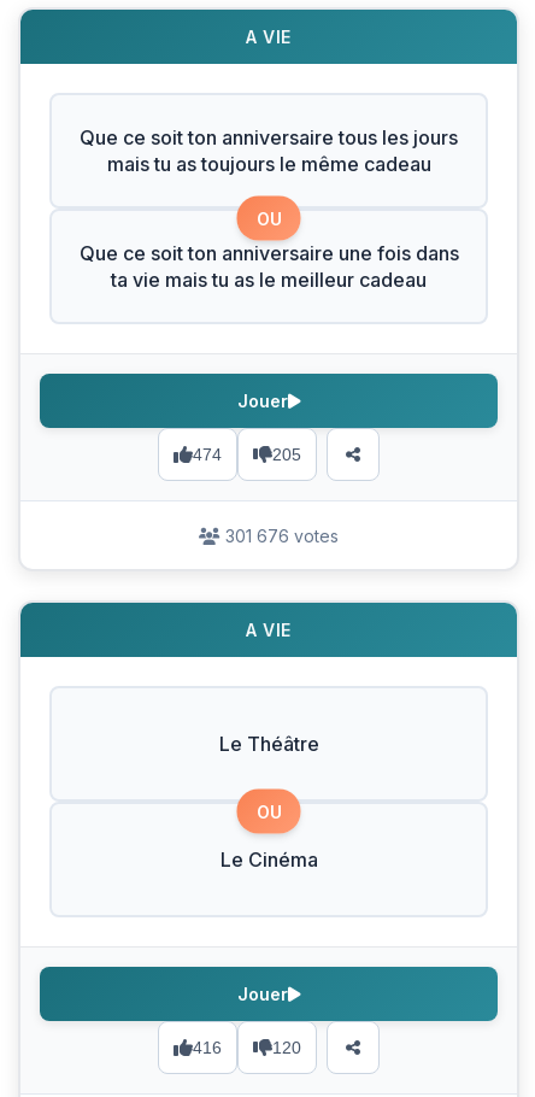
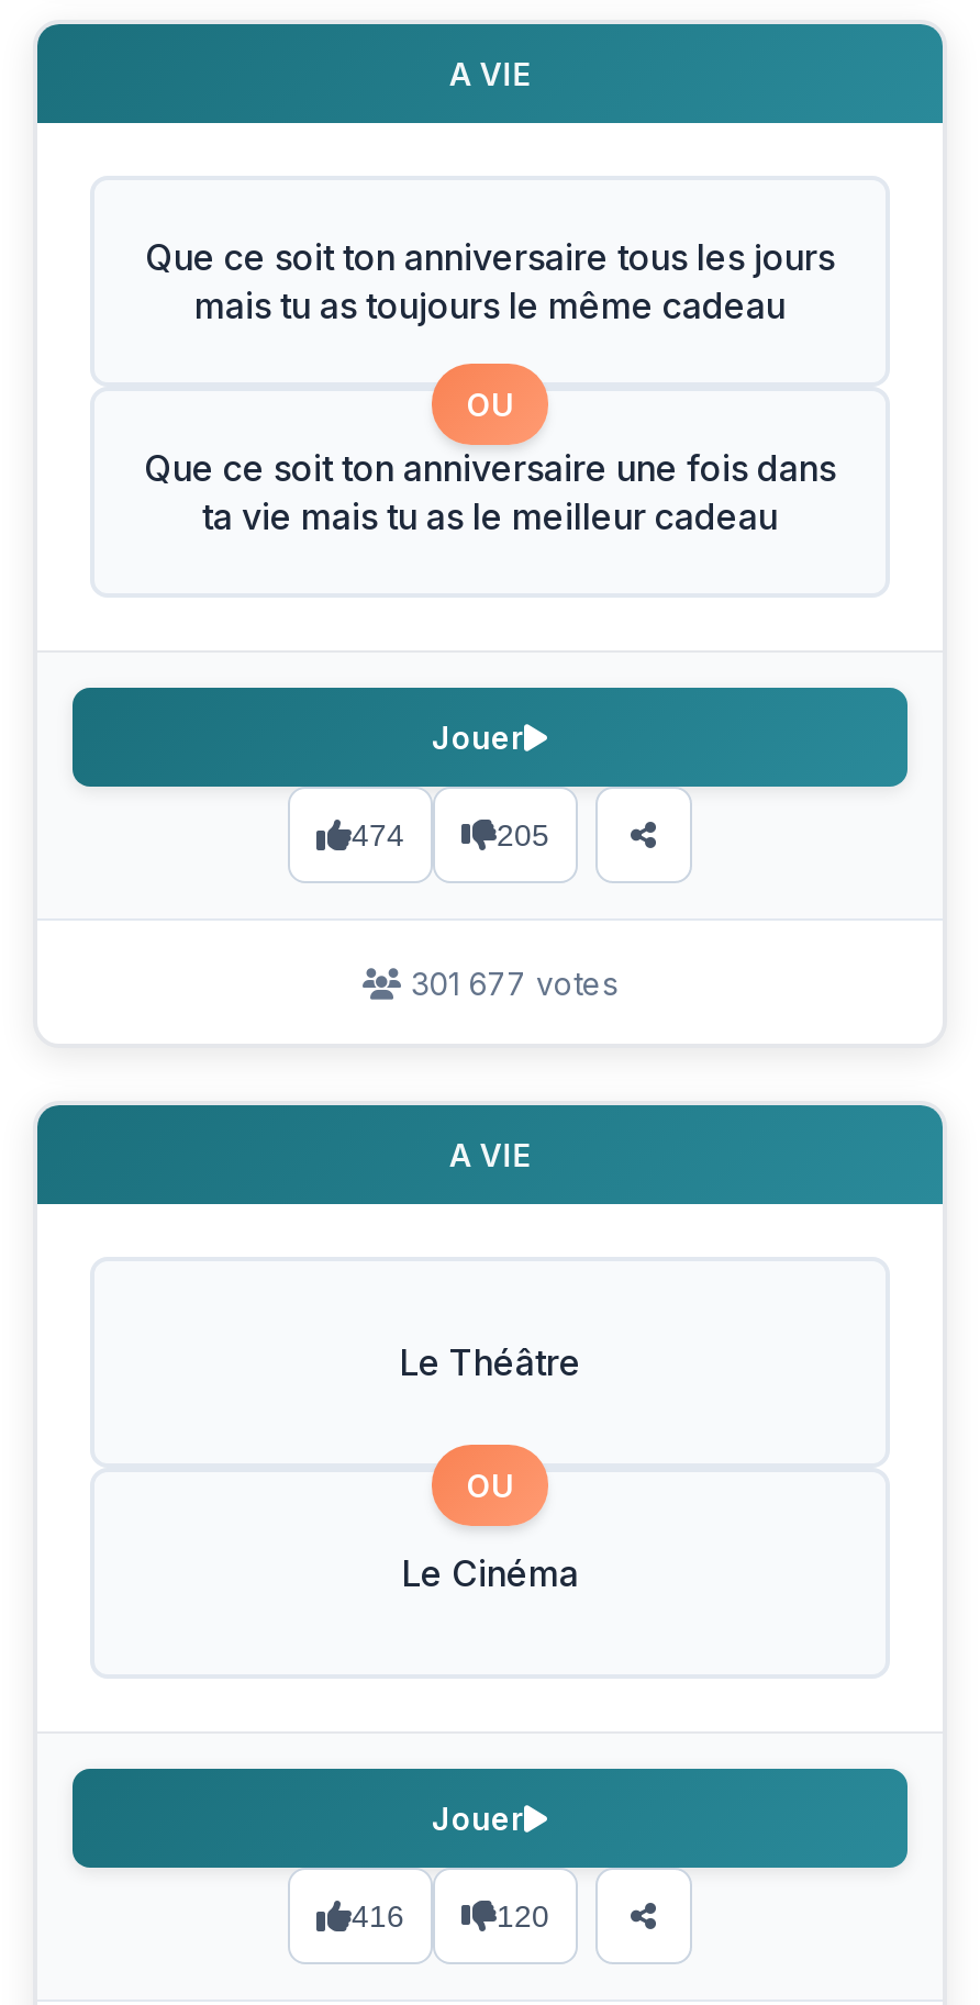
- 301 676 votes
+ 301 677 votes
